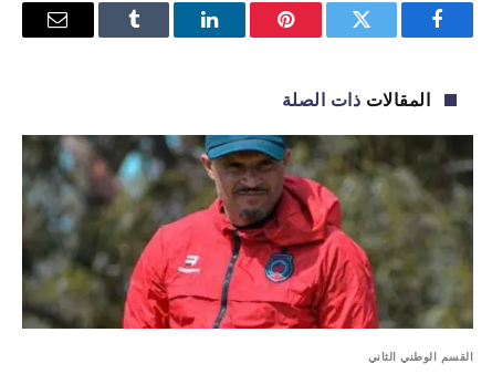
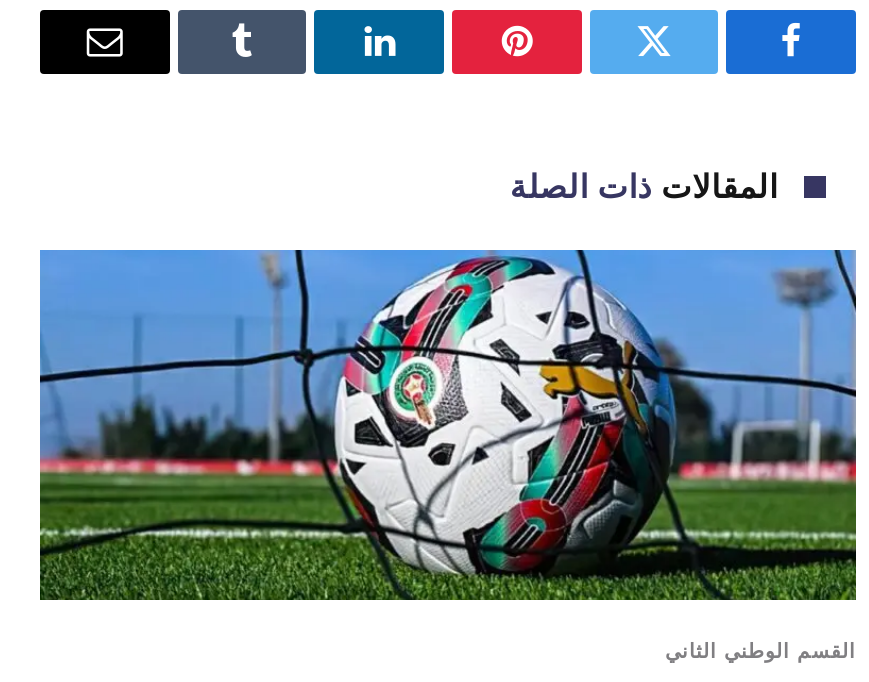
- [image]
+ [image]
